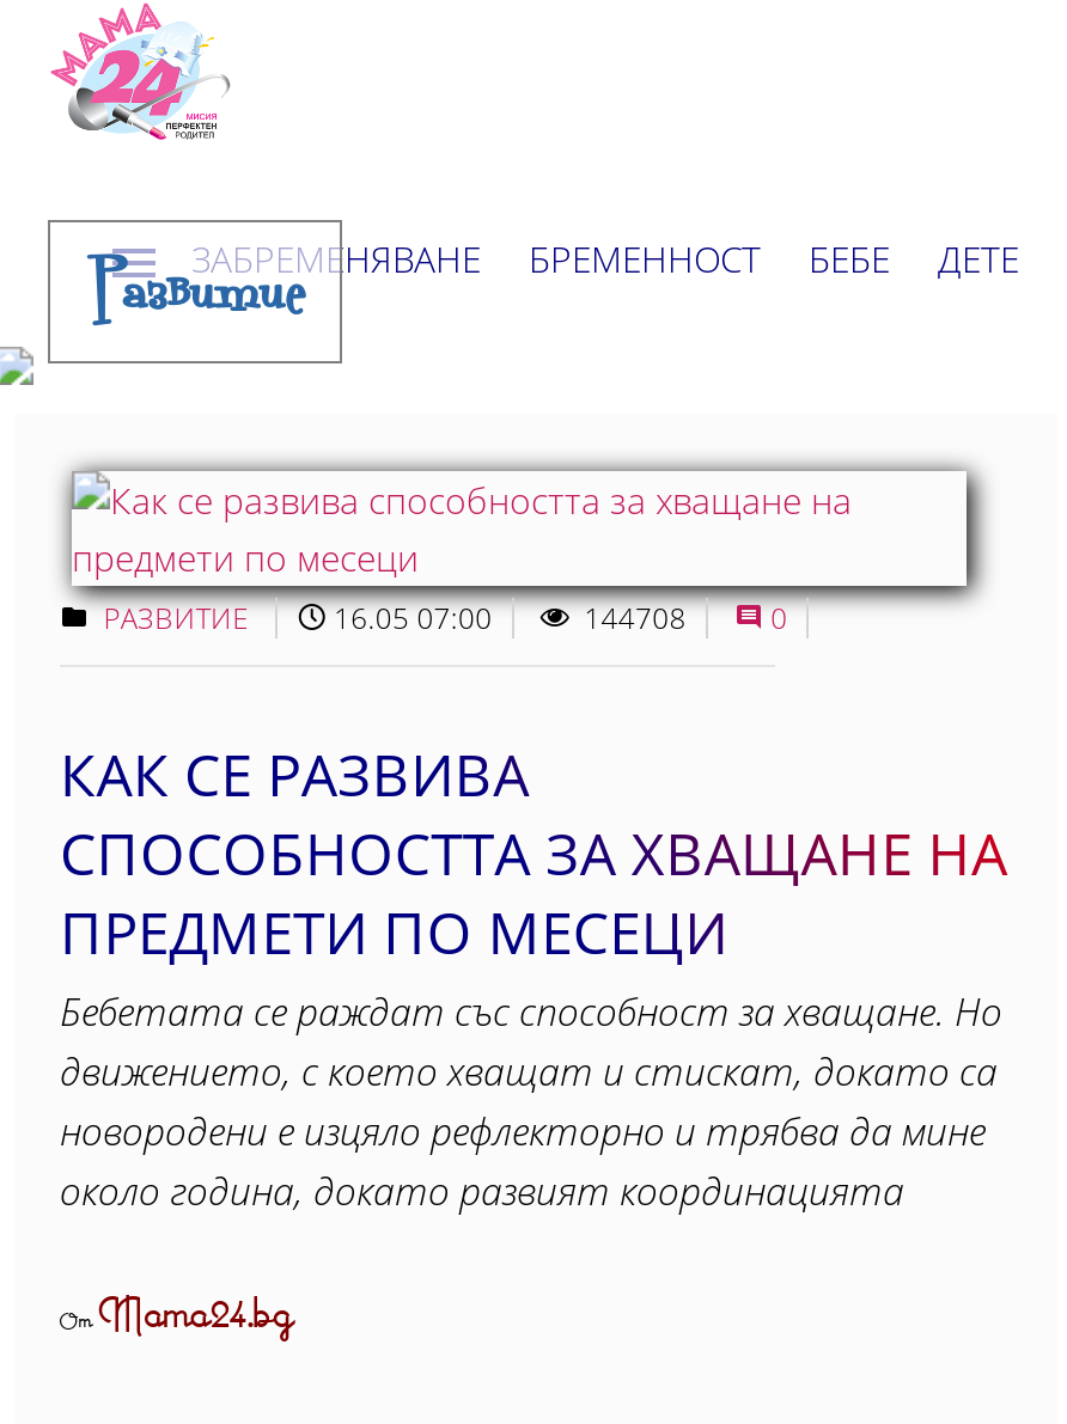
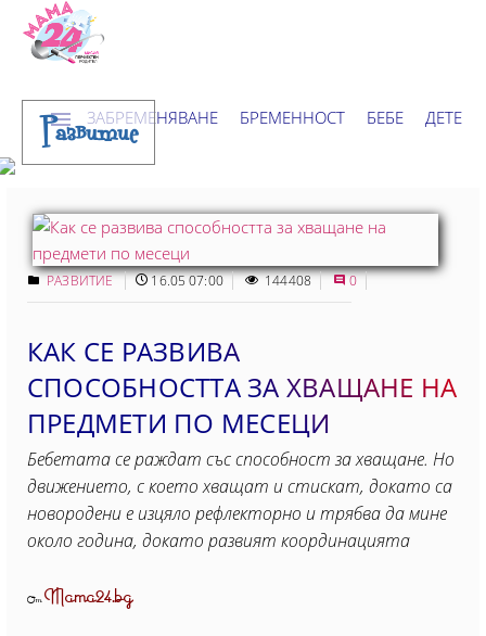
- 144708
+ 144408
